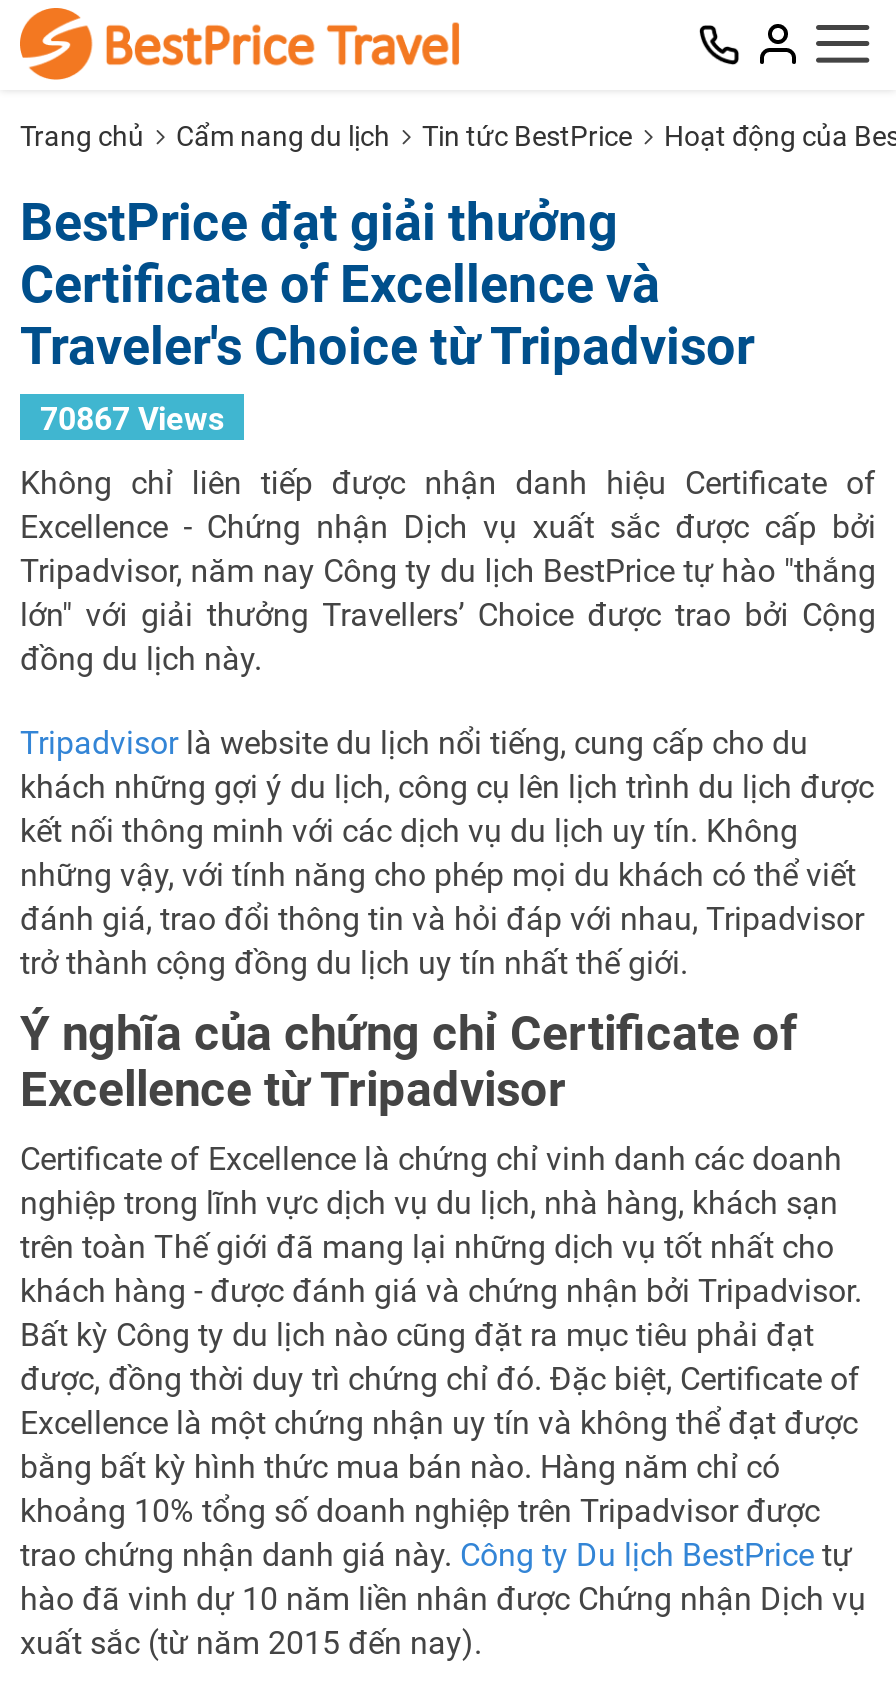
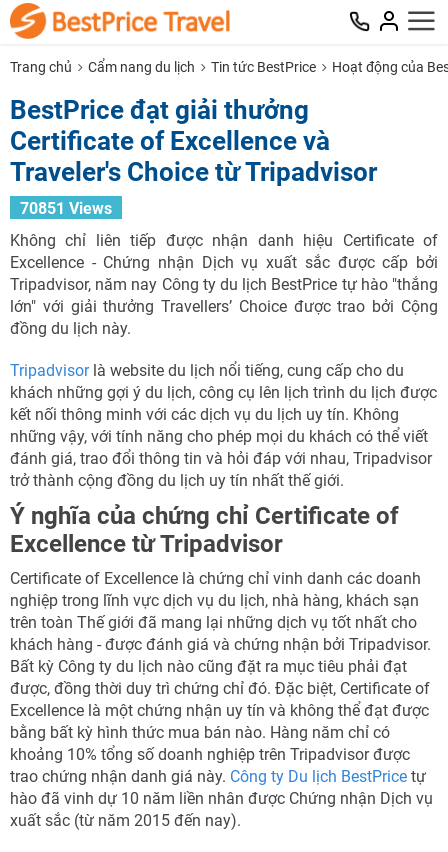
- 70867 Views
+ 70851 Views
